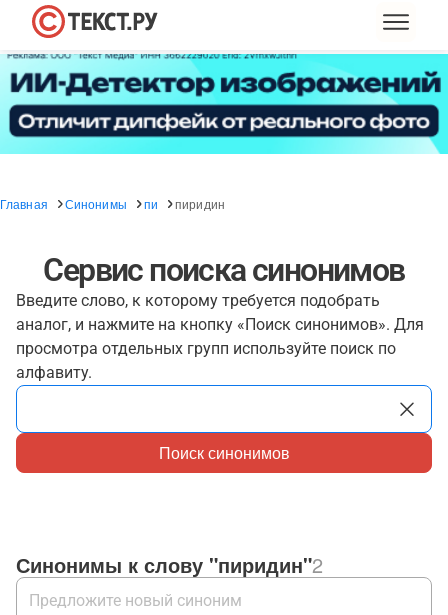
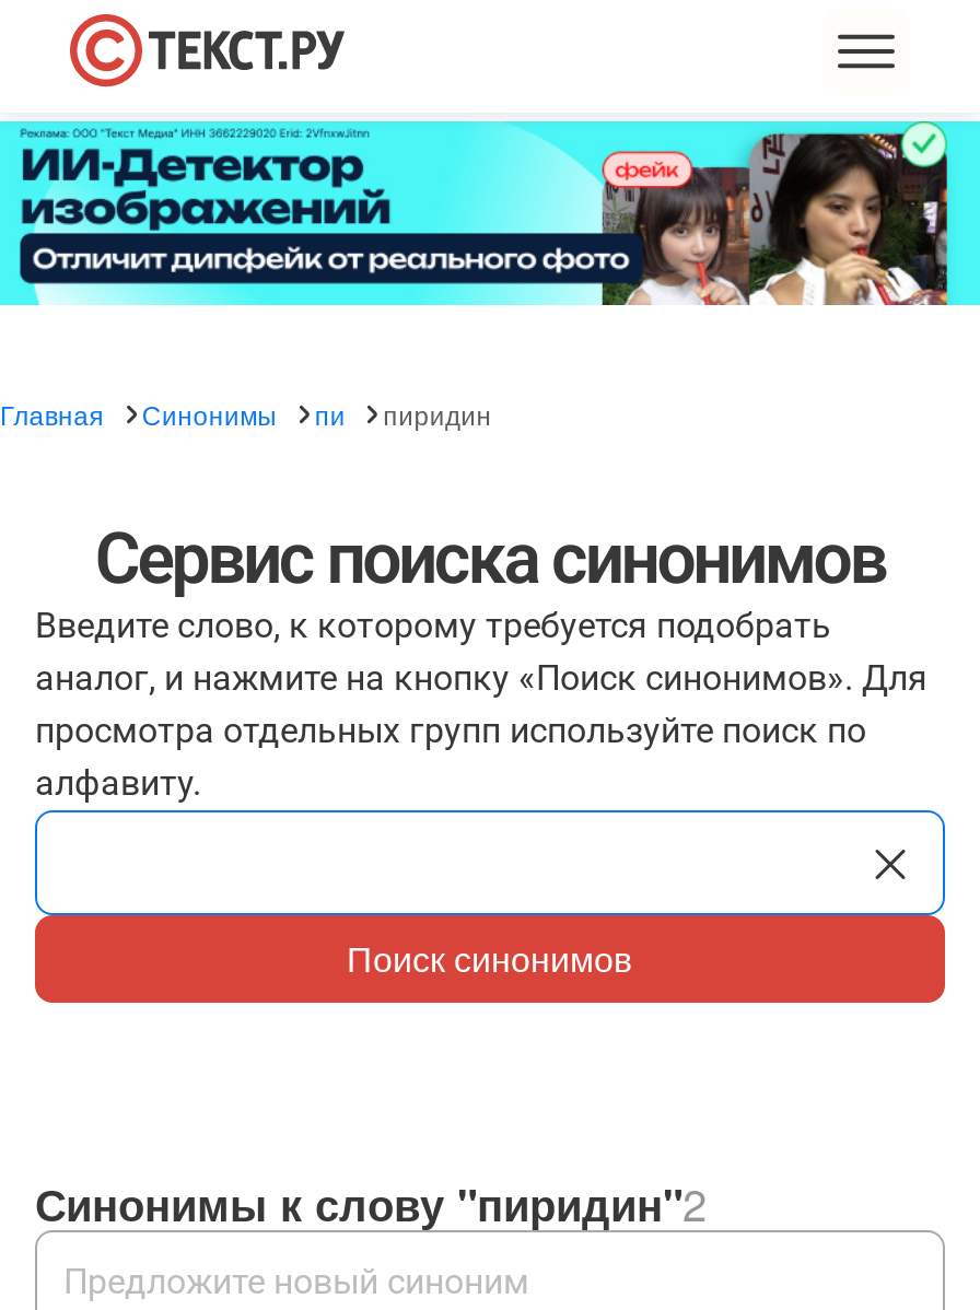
- [image]
+ [image]
